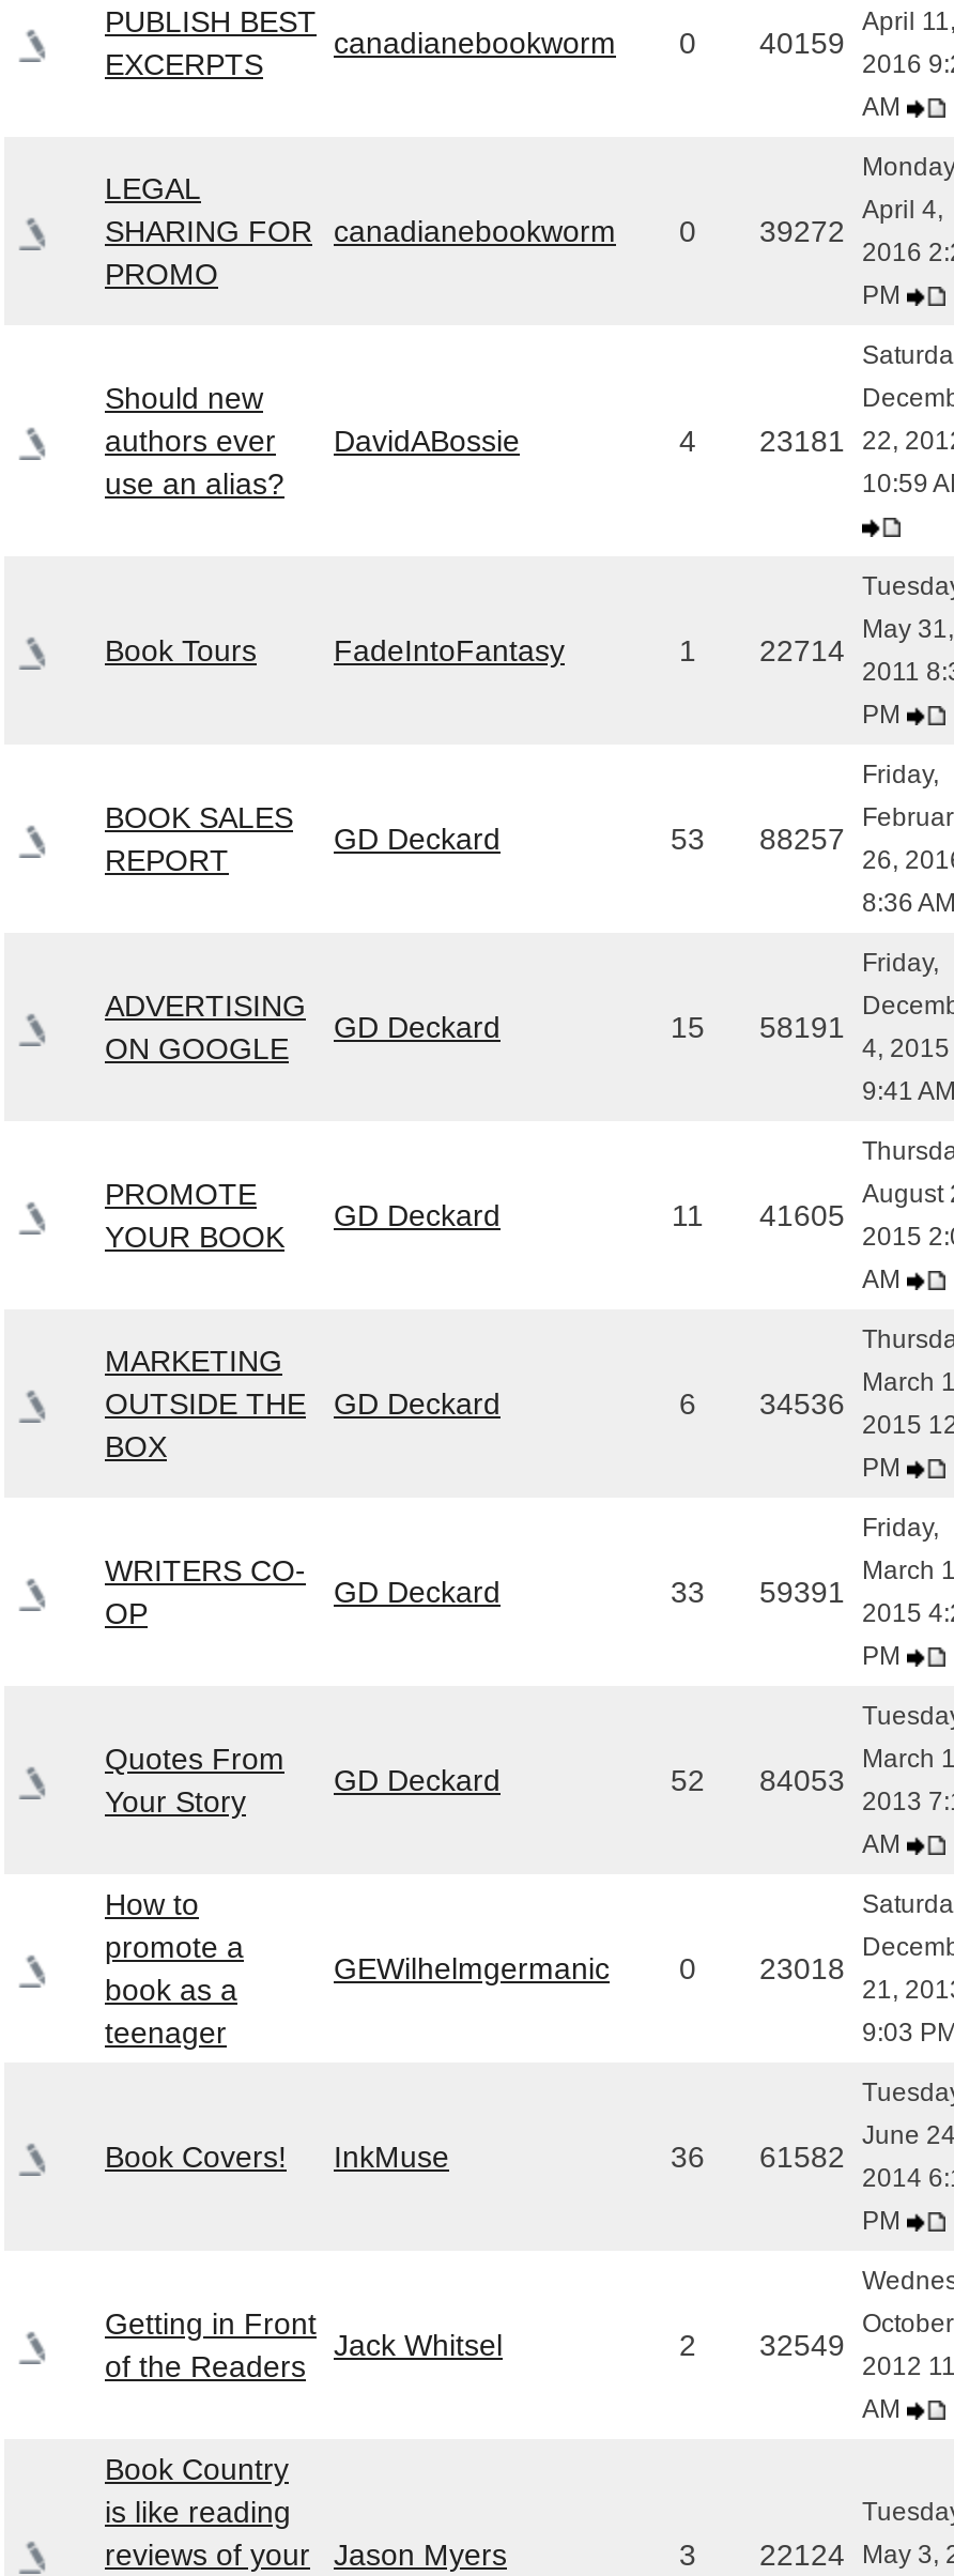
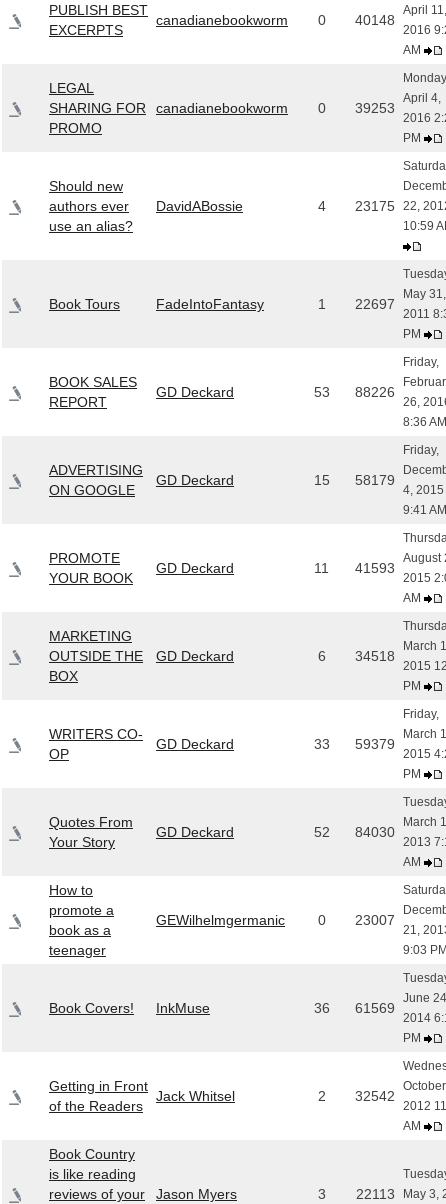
- canadianebookworm 0 40159
+ canadianebookworm 0 40148

- SHARING FOR canadianebookworm 0 39272
+ SHARING FOR canadianebookworm 0 39253

- 23181
+ 23175

- 1 22714
+ 1 22697

- 53 88257
+ 53 88226

- 15 58191
+ 15 58179

- 11 41605
+ 11 41593

- 6 34536
+ 6 34518

- 33 59391
+ 33 59379

- 52 84053
+ 52 84030

- 0 23018
+ 0 23007

- 36 61582
+ 36 61569

- 2 32549
+ 2 32542

- 22124
+ 22113
